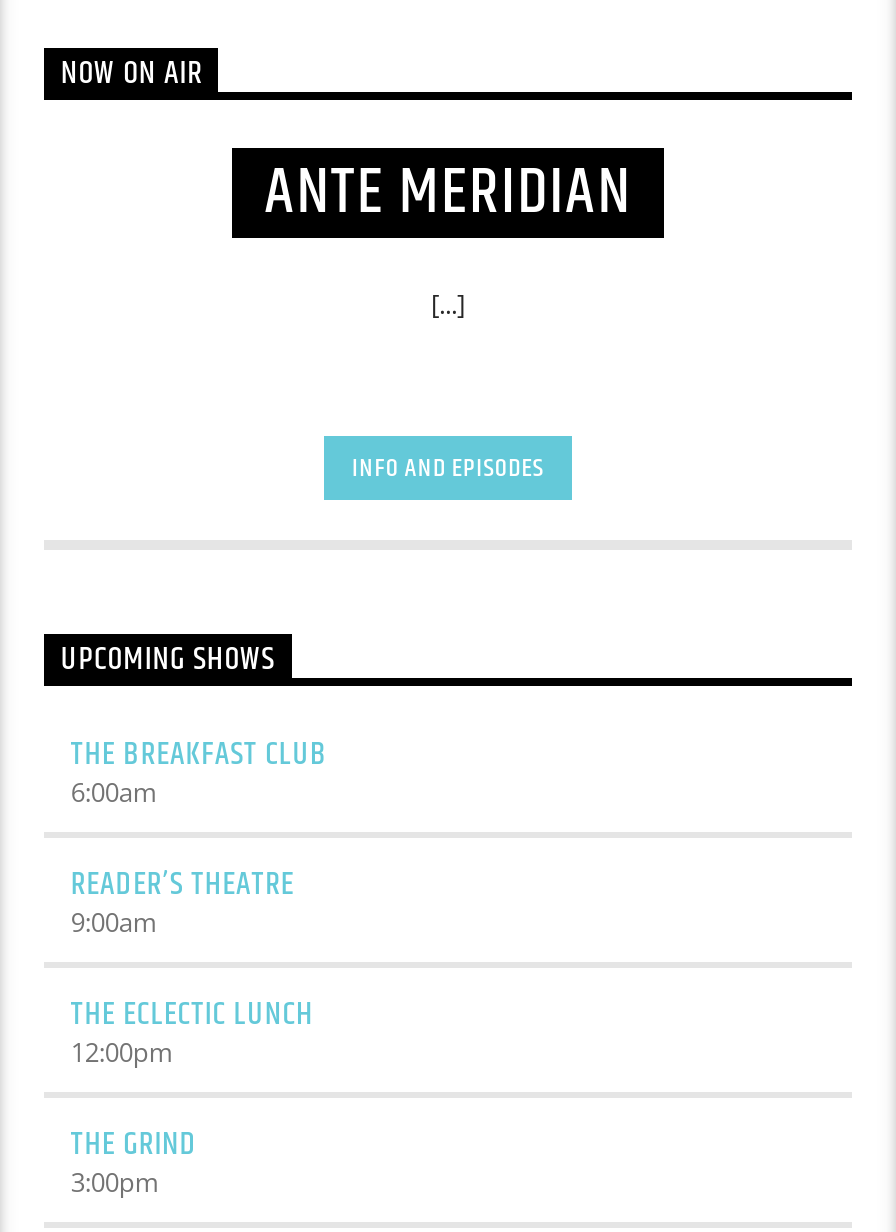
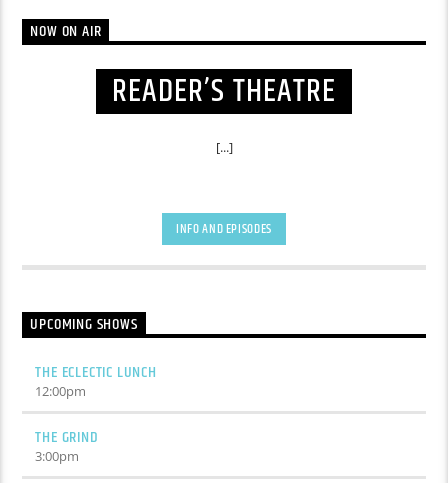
- ANTE MERIDIAN

- THE BREAKFAST CLUB
- 6:00am
- 9:00am

moved up: READER’S THEATRE
